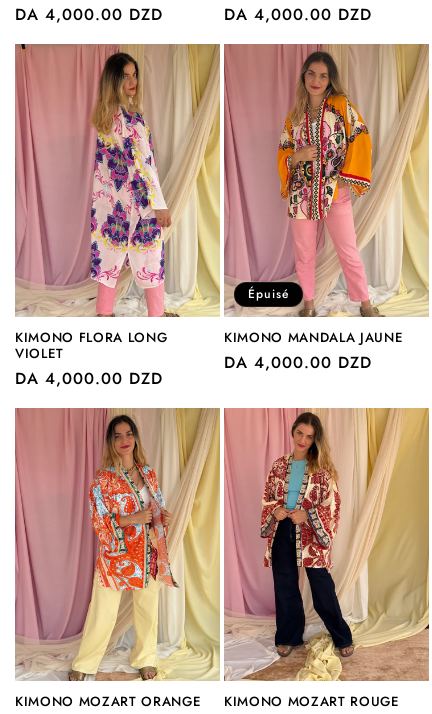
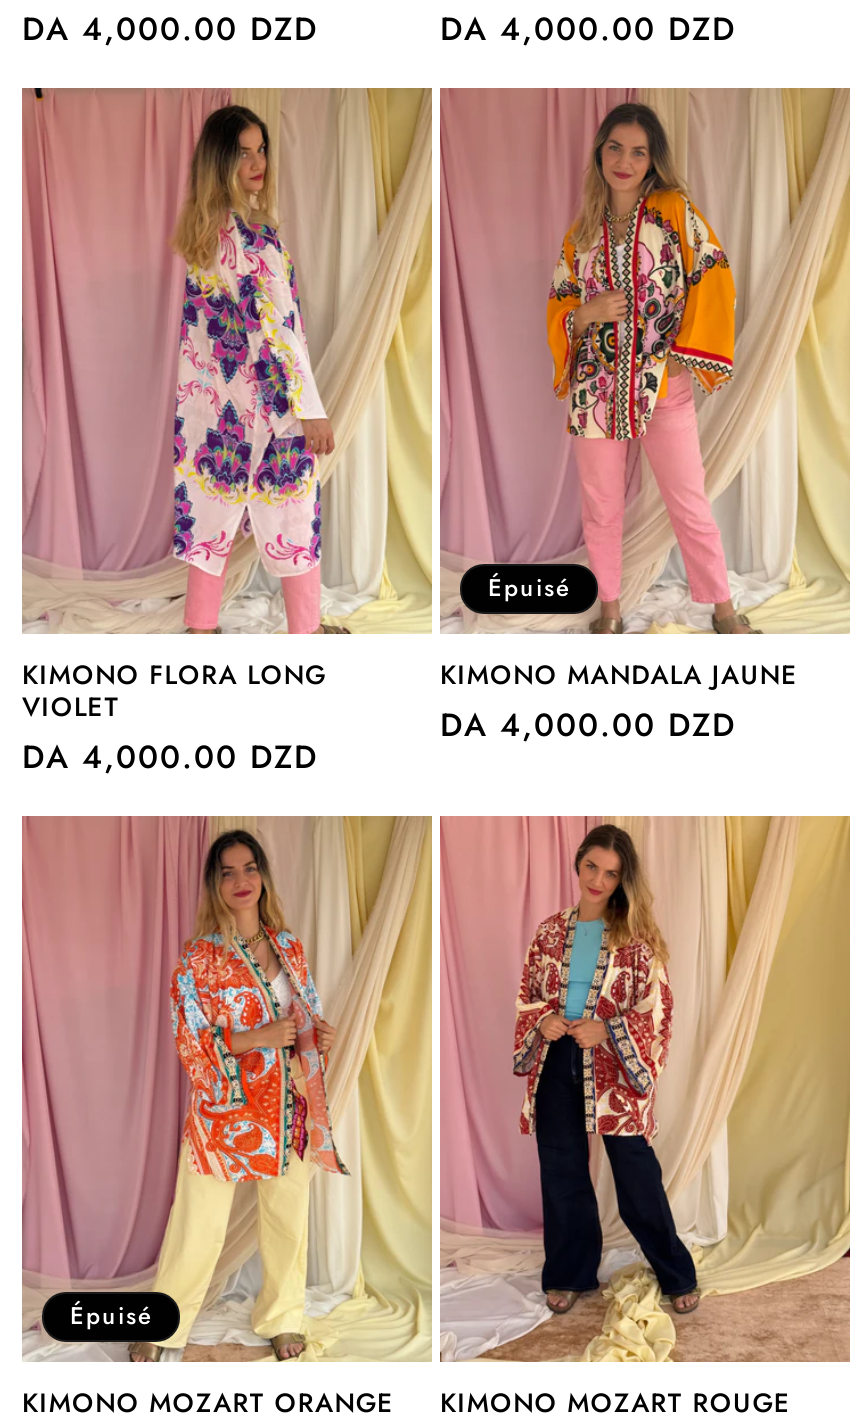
+ Épuisé
